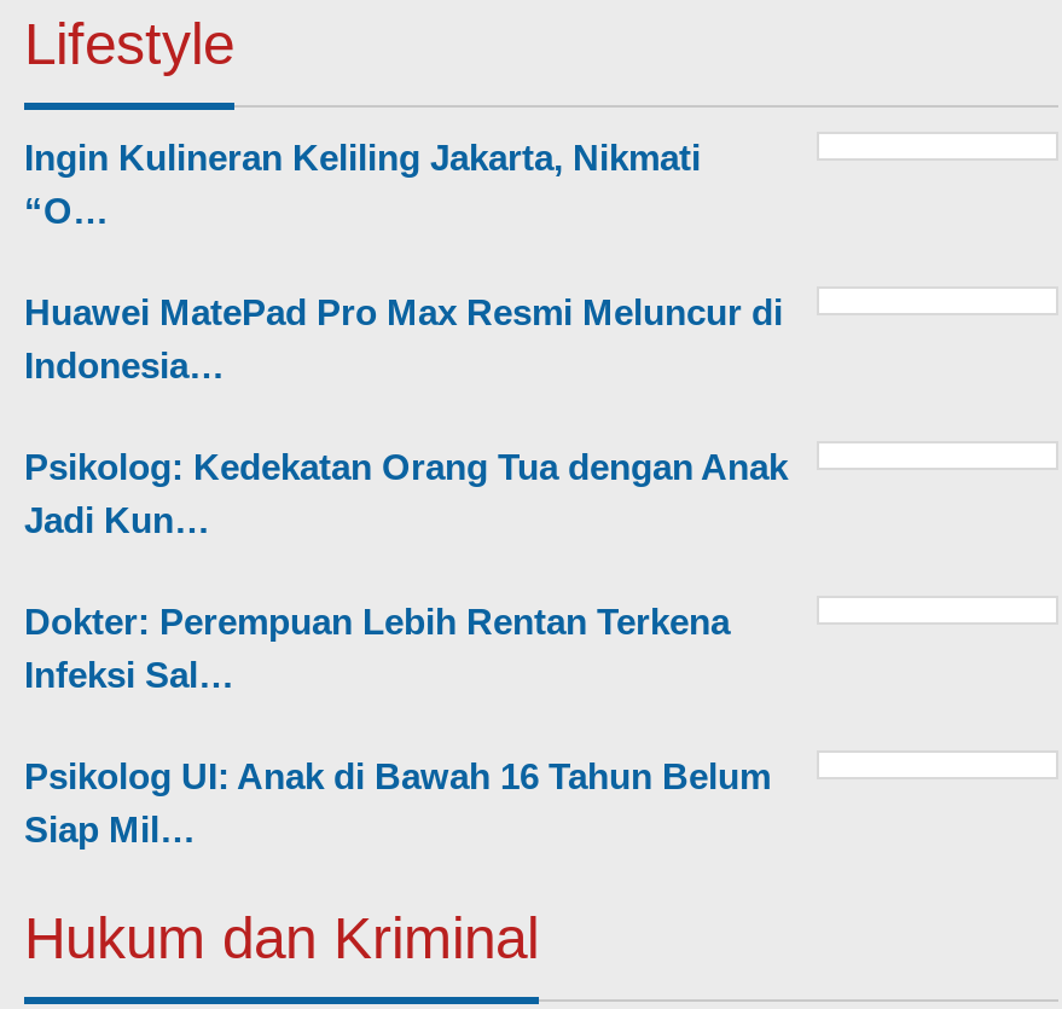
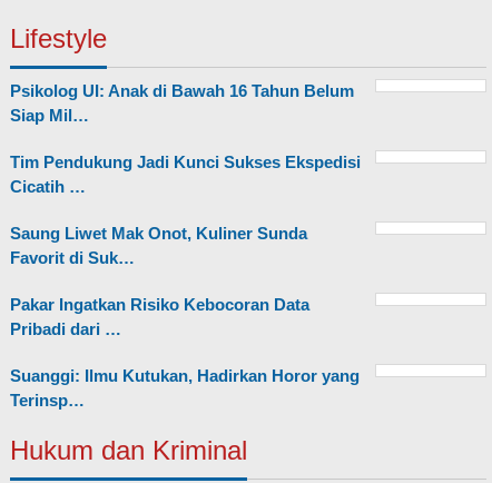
- Ingin Kulineran Keliling Jakarta, Nikmati
- “O…
- Huawei MatePad Pro Max Resmi Meluncur di
- Indonesia…
- Psikolog: Kedekatan Orang Tua dengan Anak
- Jadi Kun…
- Dokter: Perempuan Lebih Rentan Terkena
- Infeksi Sal…

moved up: Psikolog UI: Anak di Bawah 16 Tahun Belum | Siap Mil…

+ Tim Pendukung Jadi Kunci Sukses Ekspedisi
+ Cicatih …
+ Saung Liwet Mak Onot, Kuliner Sunda
+ Favorit di Suk…
+ Pakar Ingatkan Risiko Kebocoran Data
+ Pribadi dari …
+ Suanggi: Ilmu Kutukan, Hadirkan Horor yang
+ Terinsp…
